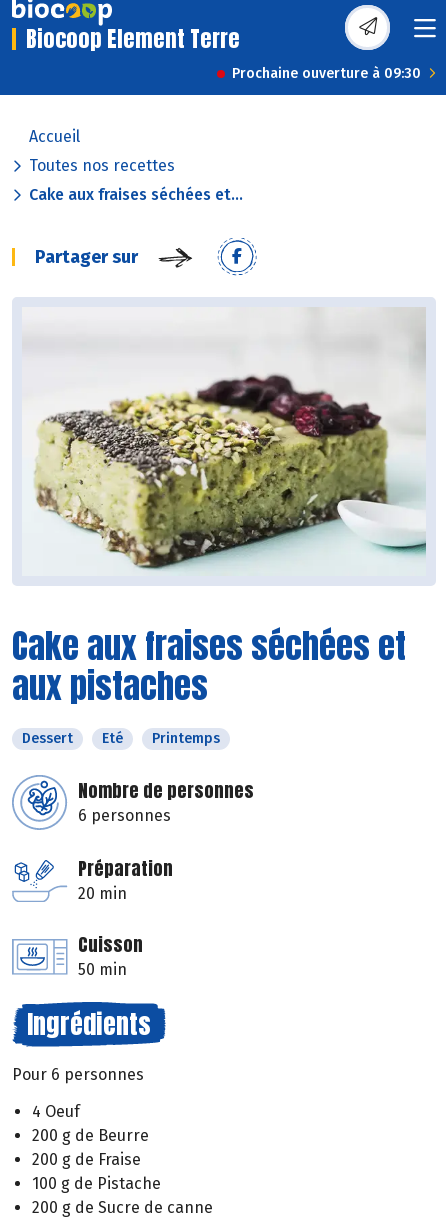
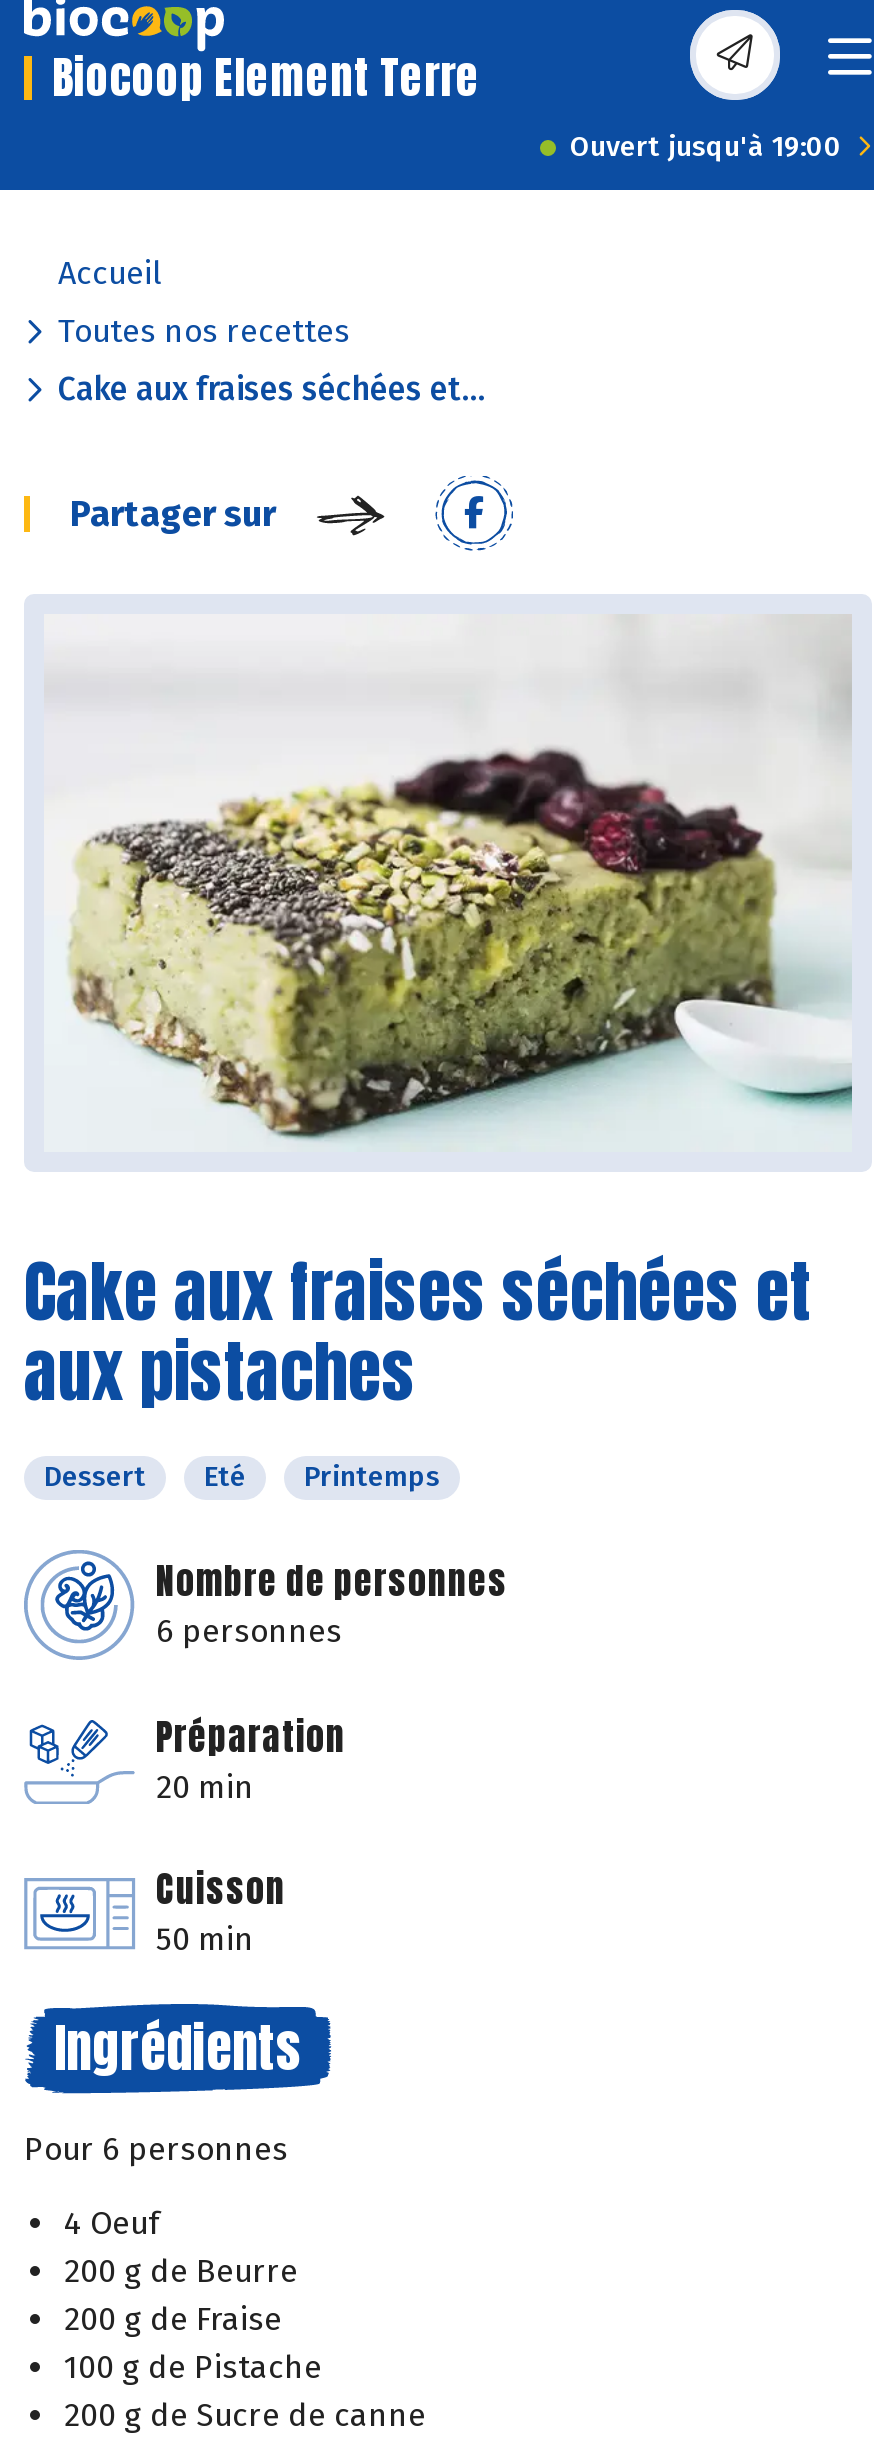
- Prochaine ouverture à 09:30
+ Ouvert jusqu'à 19:00
